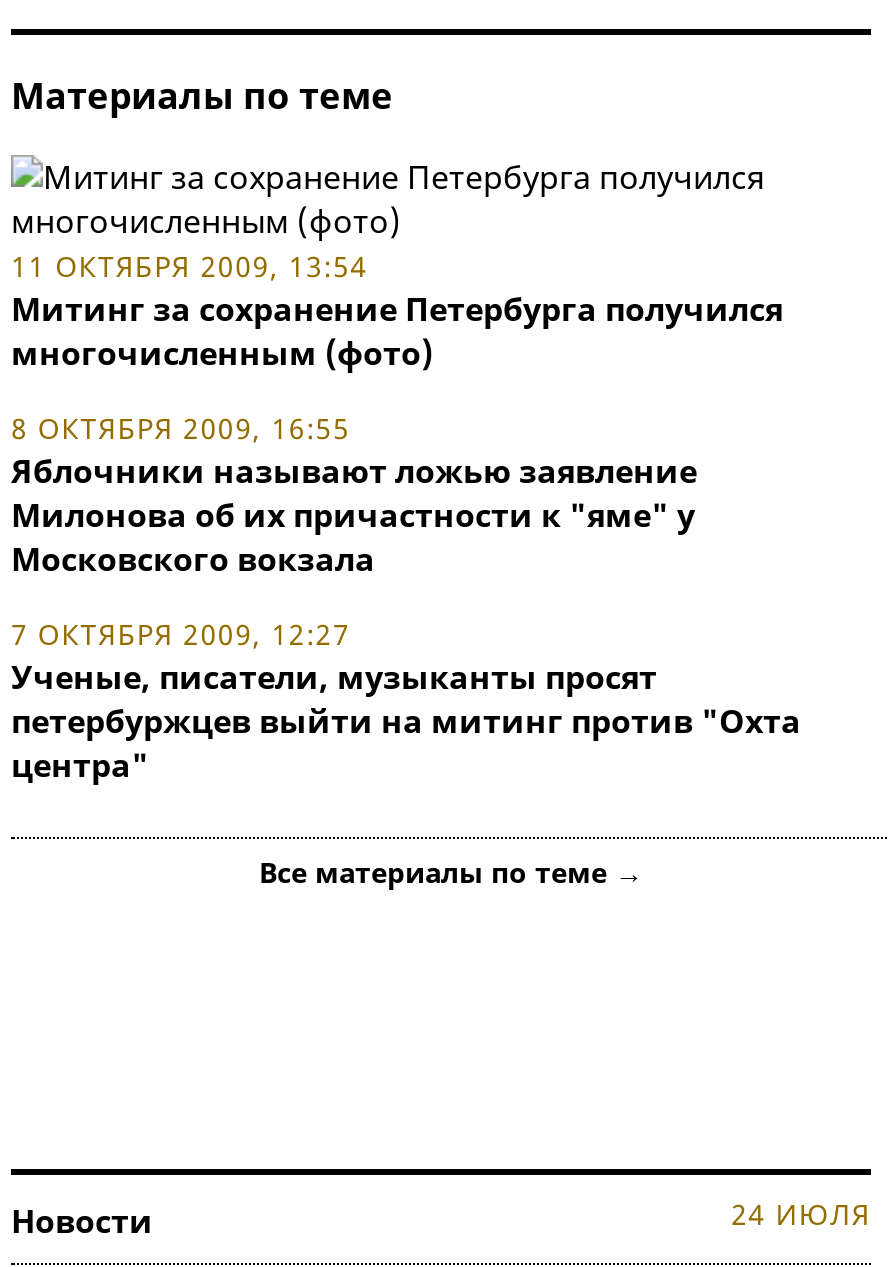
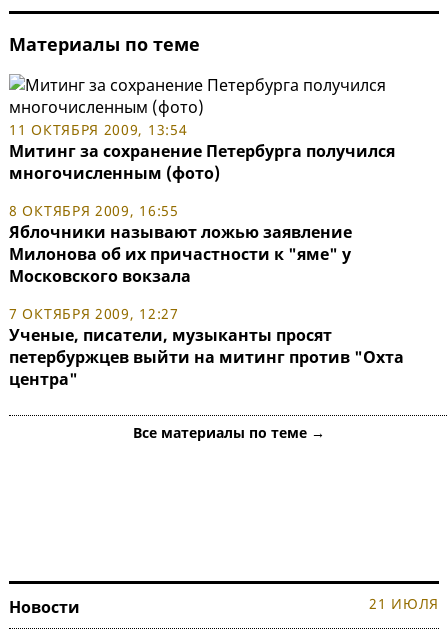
- 24 ИЮЛЯ
+ 21 ИЮЛЯ
